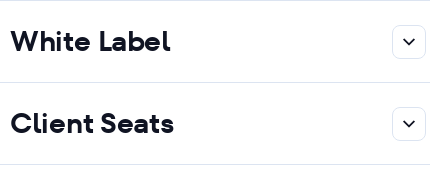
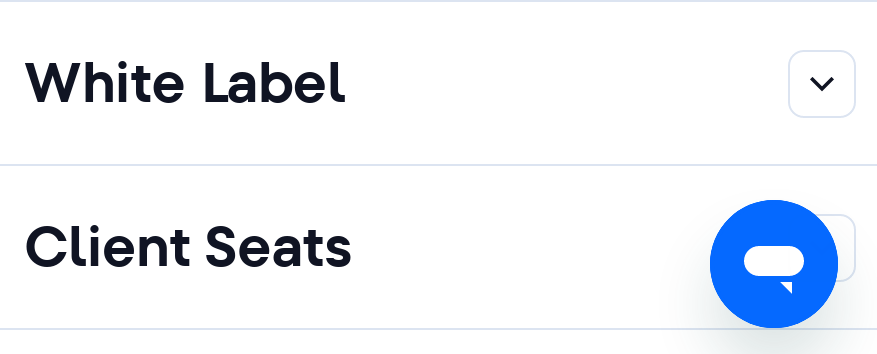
+ [image]
